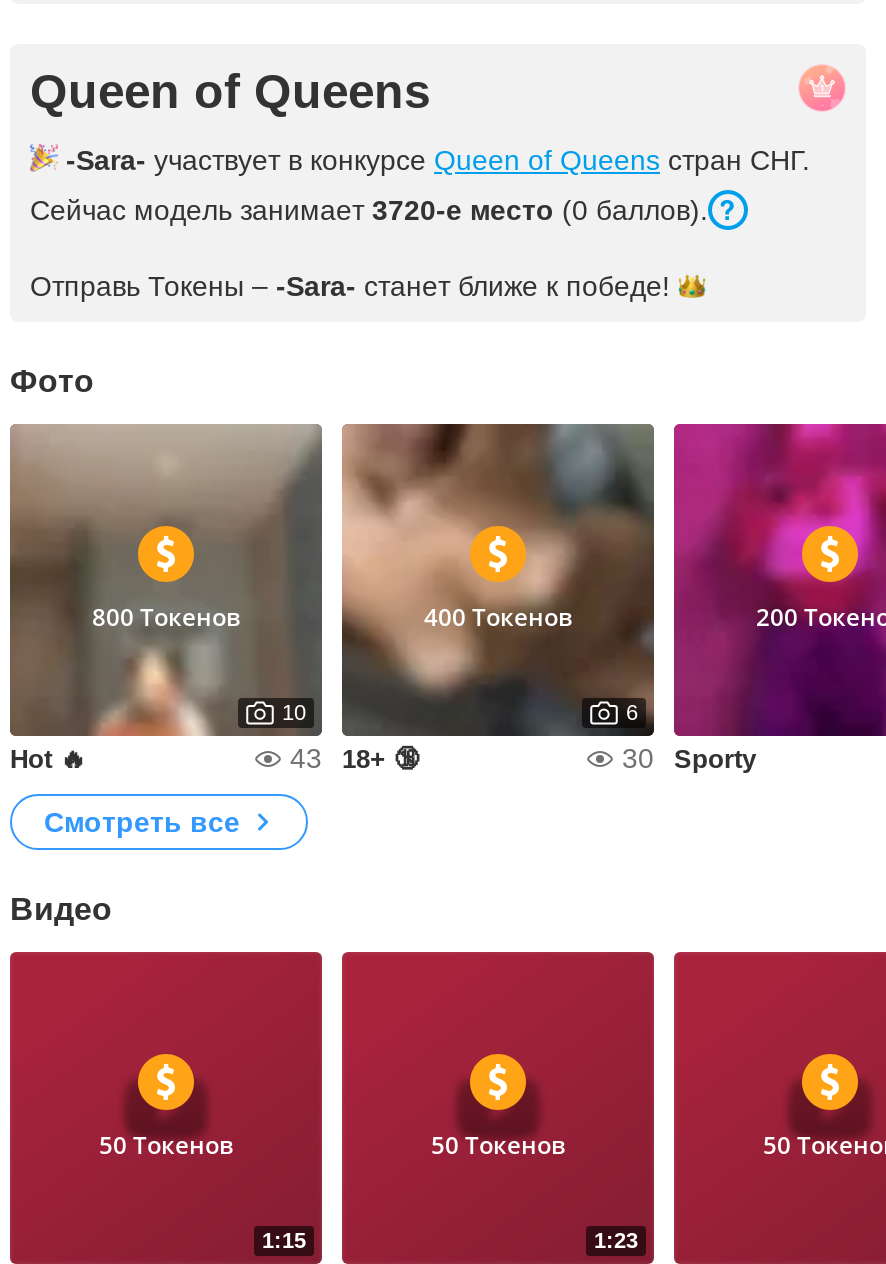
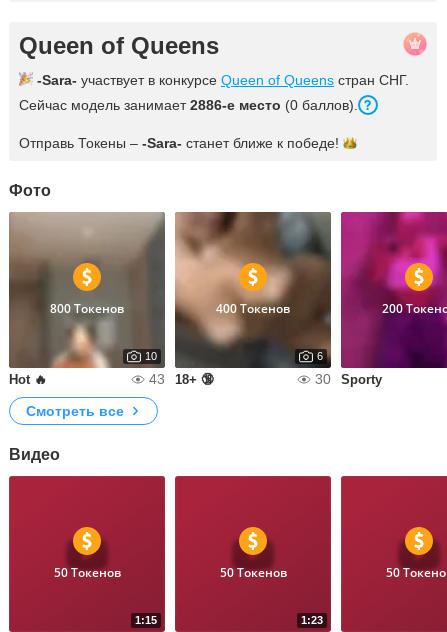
- Сейчас модель занимает 3720-е место (0 баллов).
+ Сейчас модель занимает 2886-е место (0 баллов).
